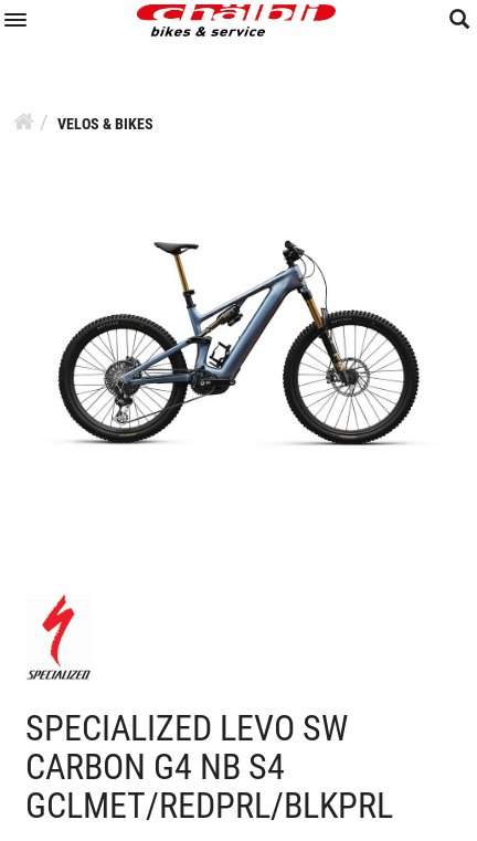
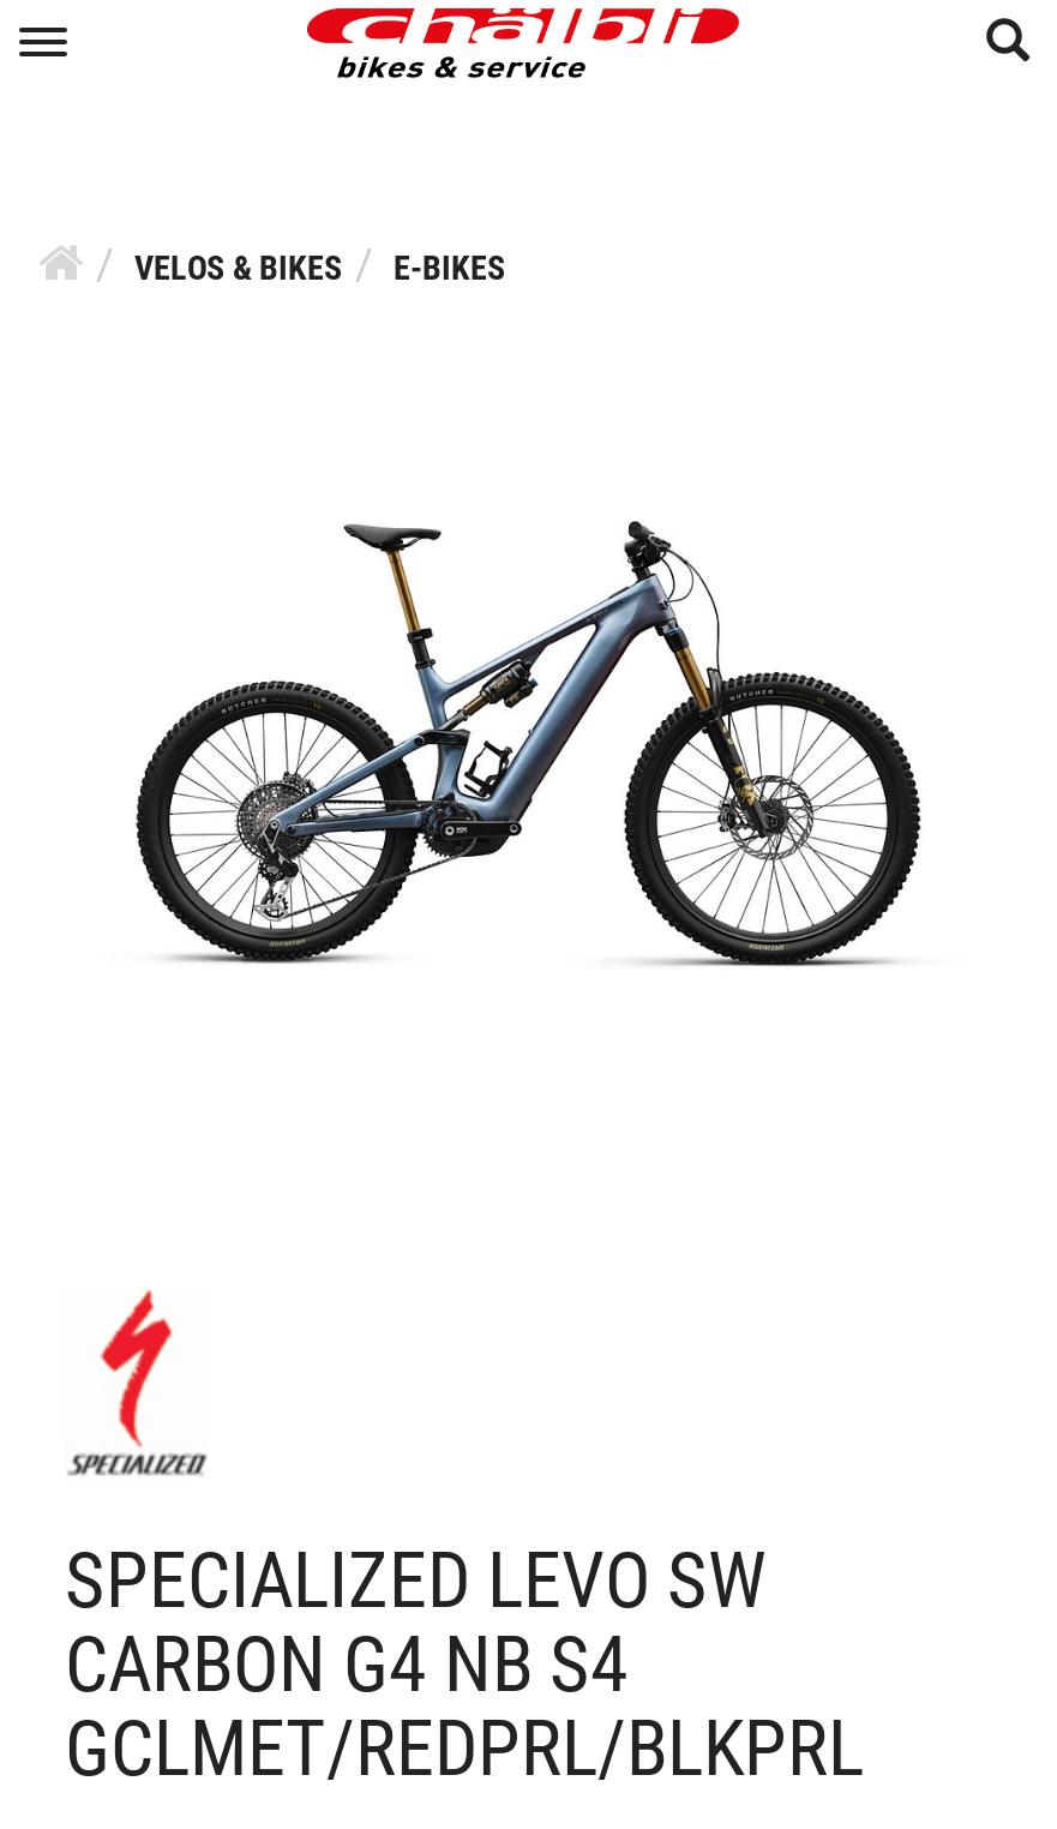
+ E-BIKES
